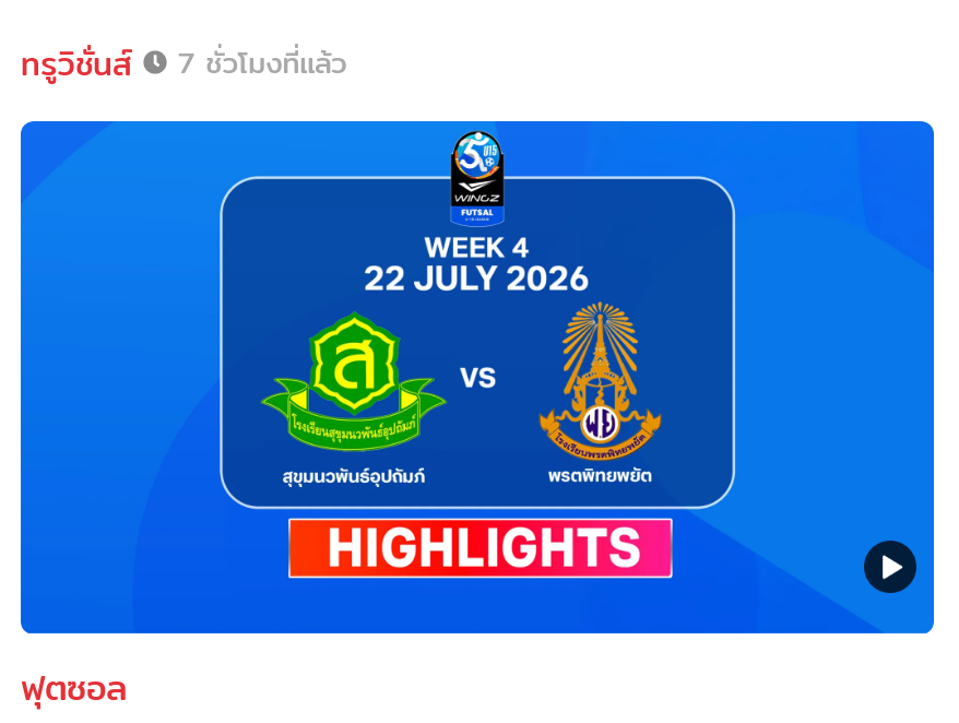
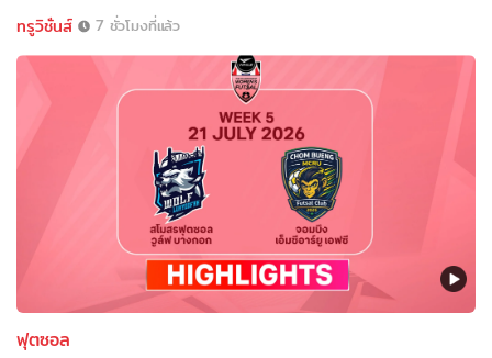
- [image]
+ [image]
